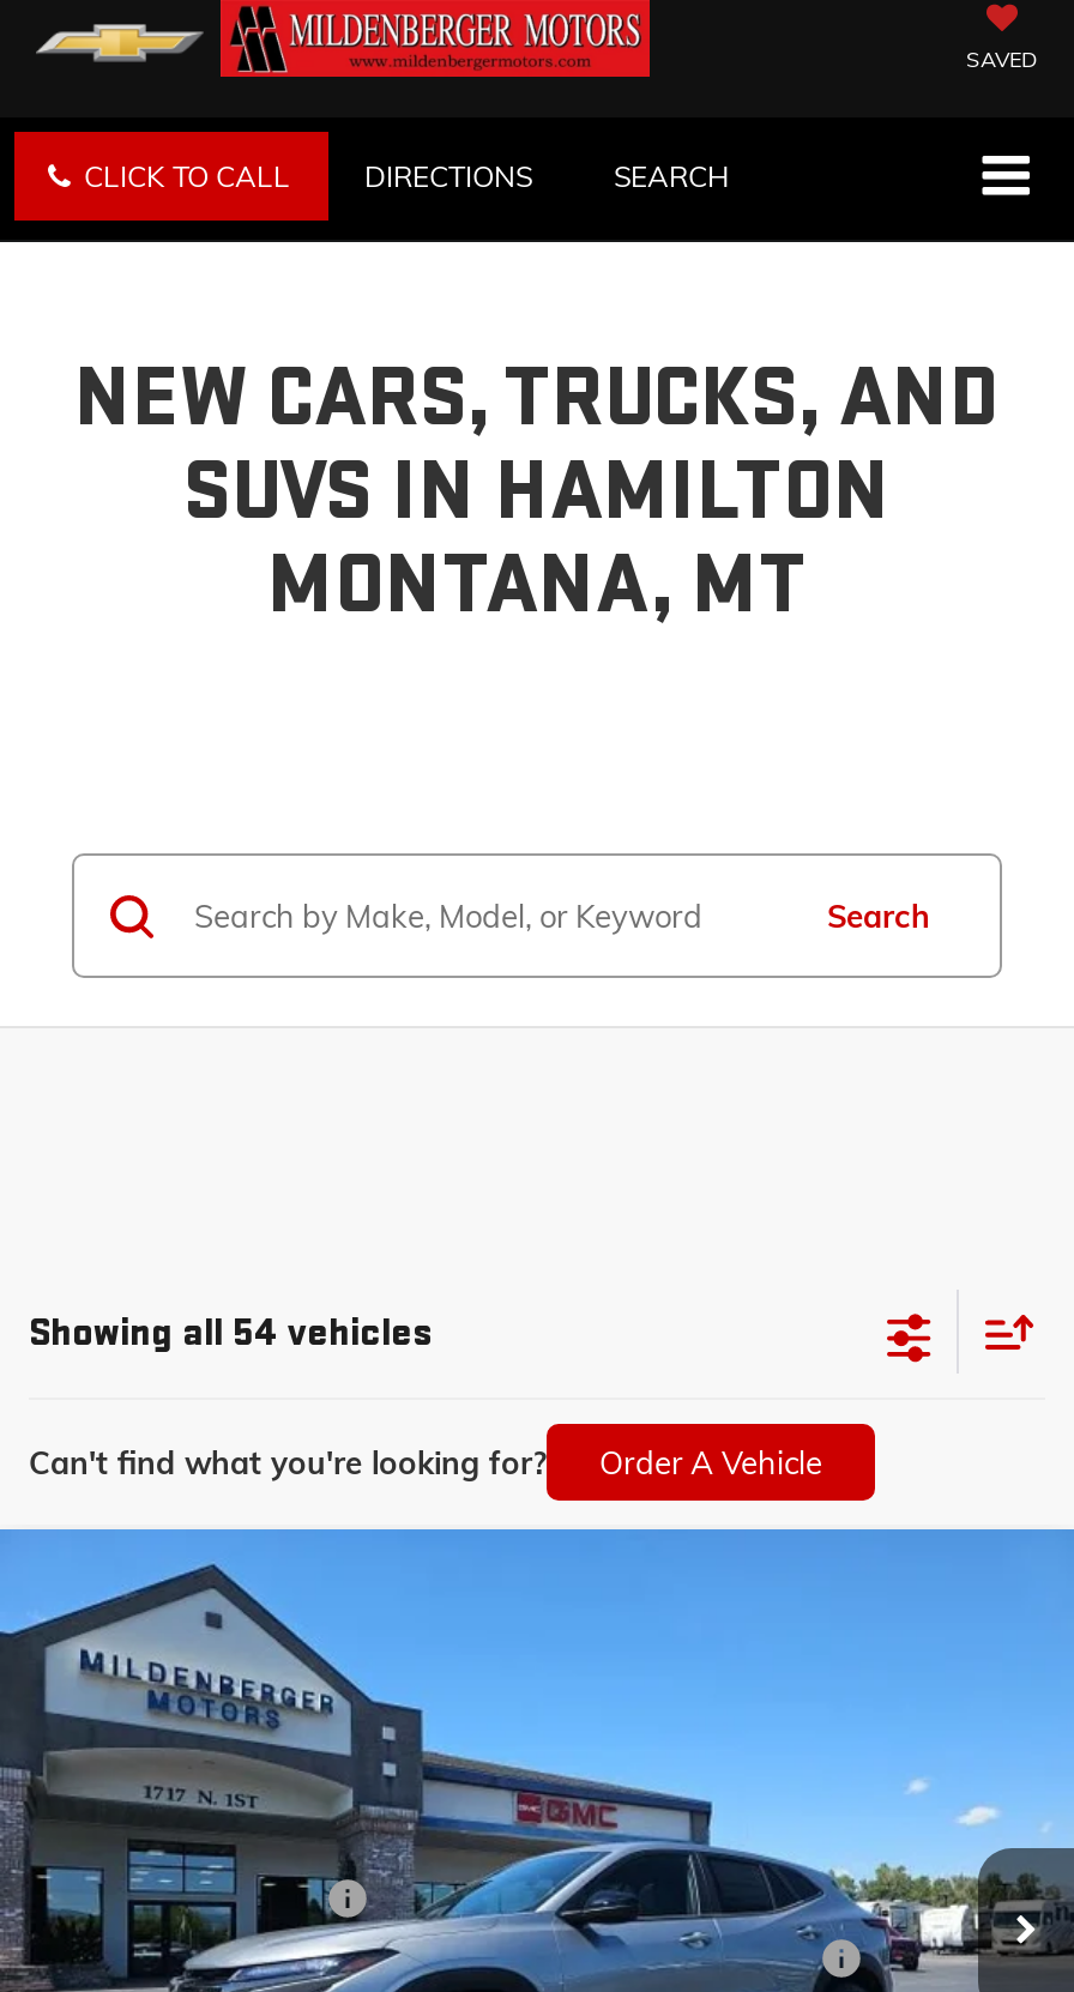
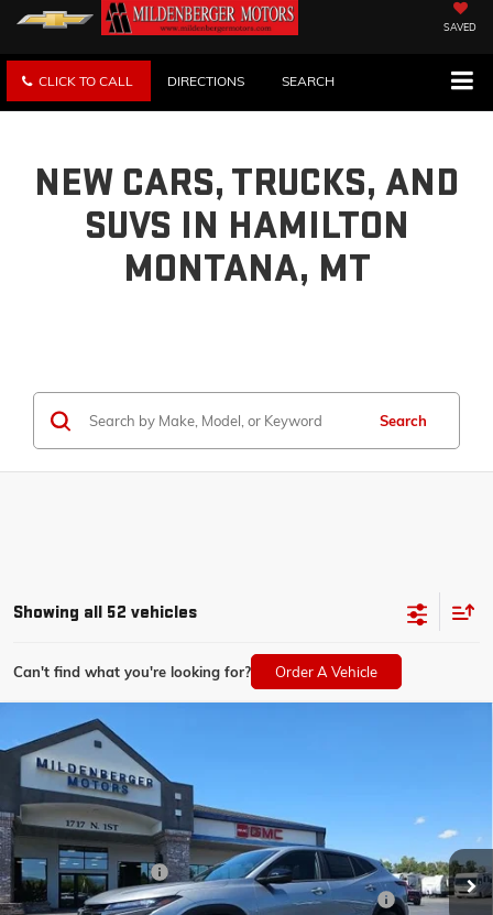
- Showing all 54 vehicles
+ Showing all 52 vehicles
